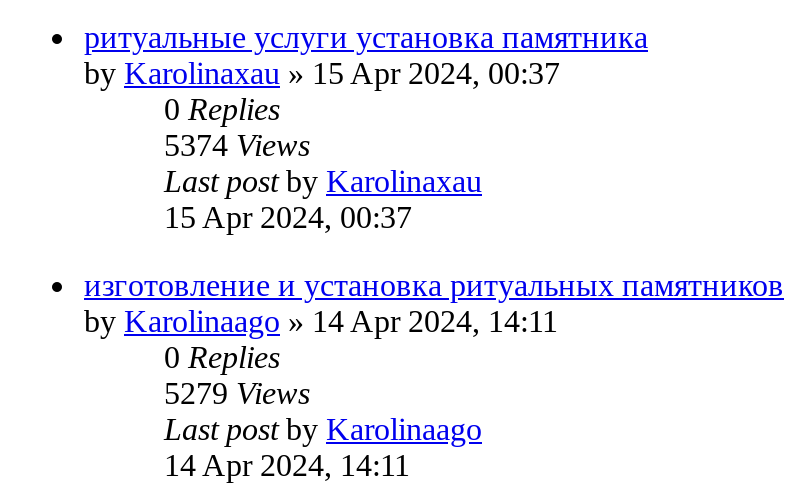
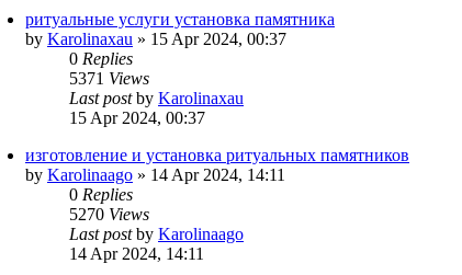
- 5374 Views
+ 5371 Views

- 5279 Views
+ 5270 Views
